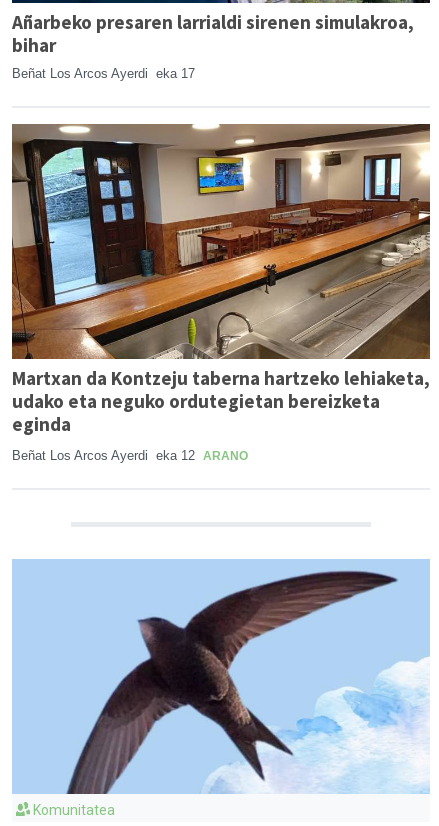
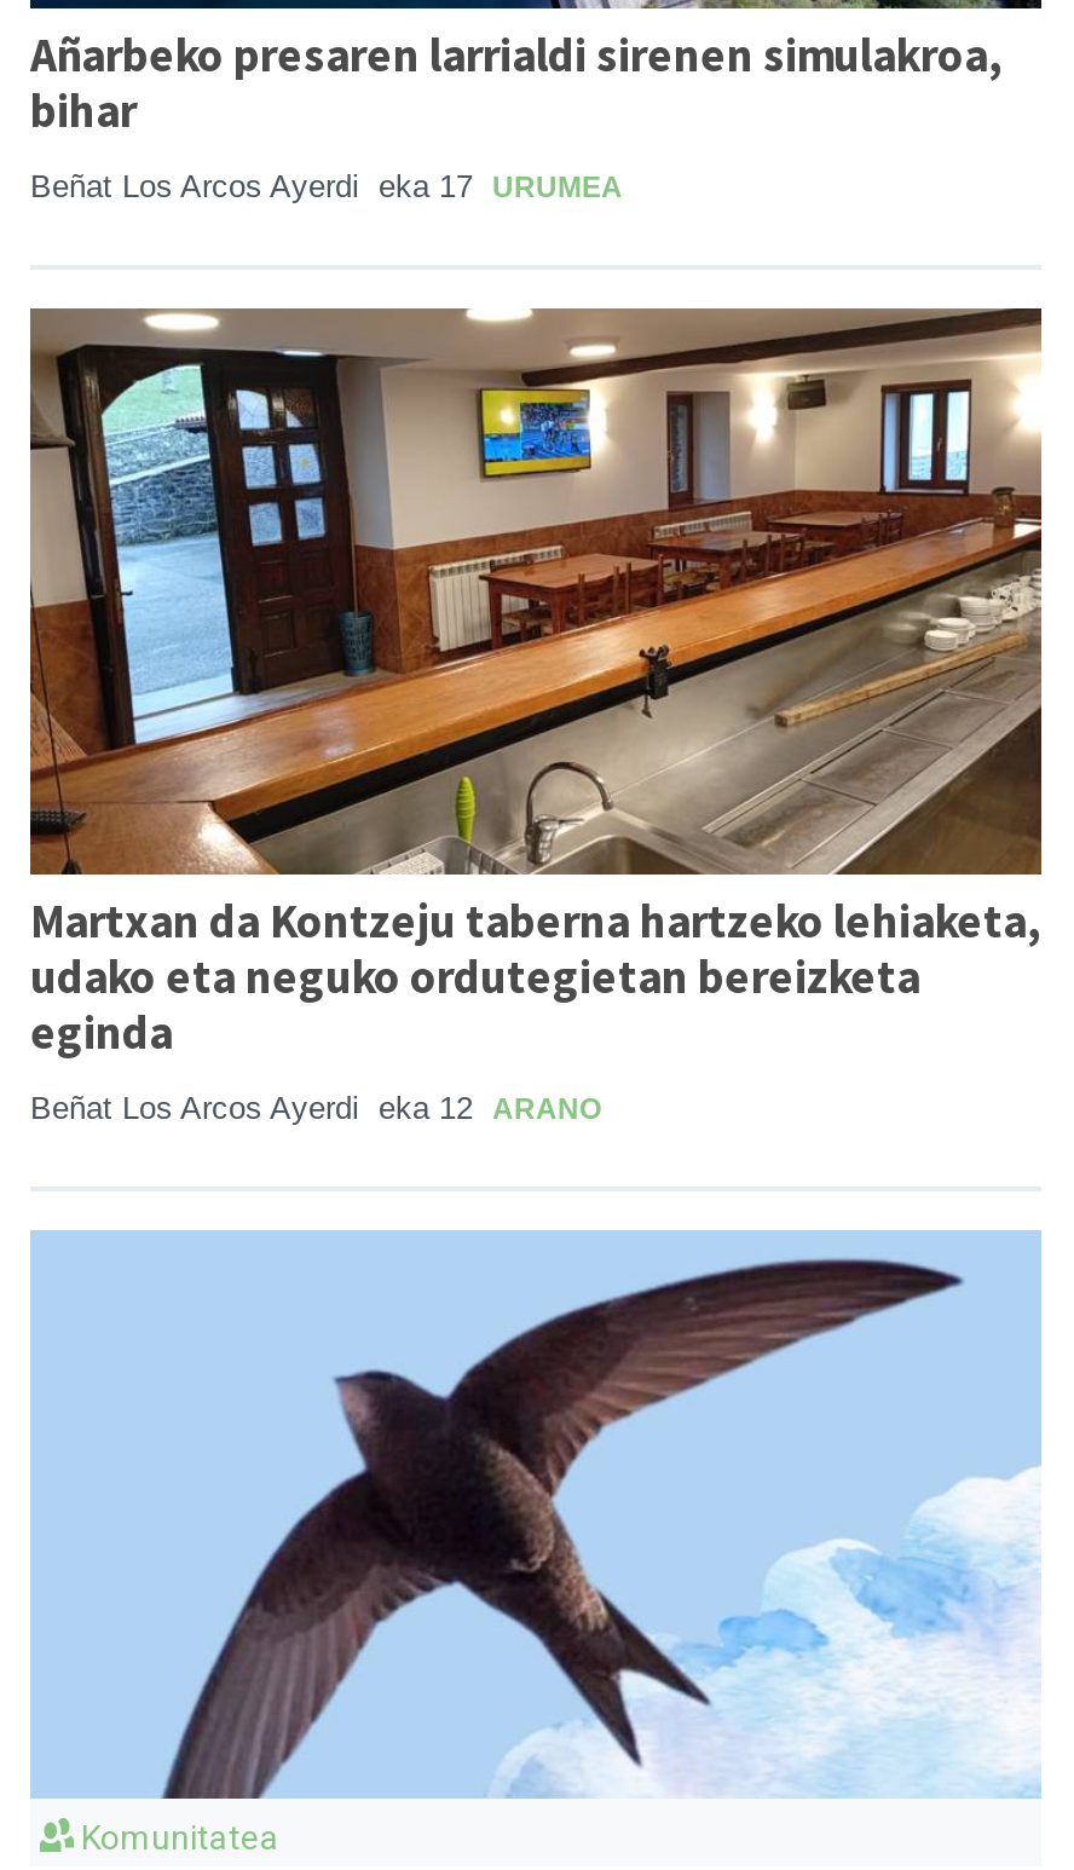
- Beñat Los Arcos Ayerdi eka 17
+ Beñat Los Arcos Ayerdi eka 17 URUMEA
